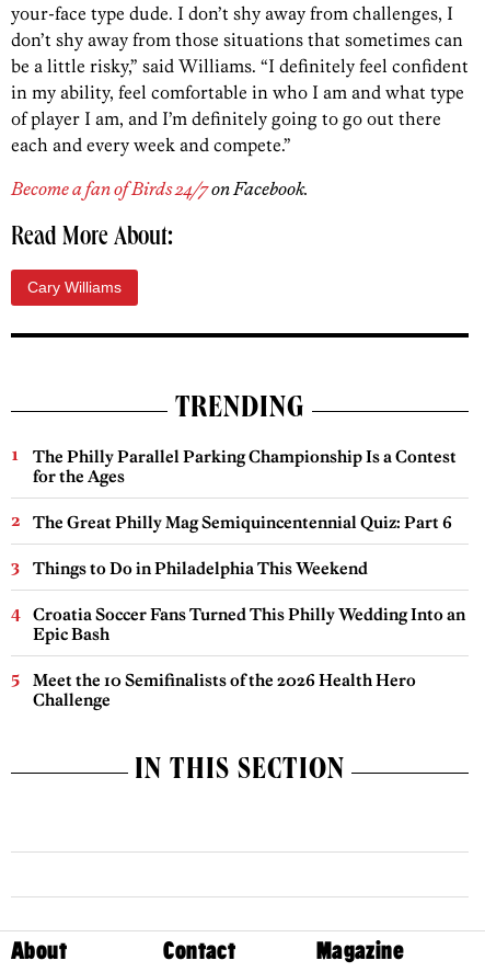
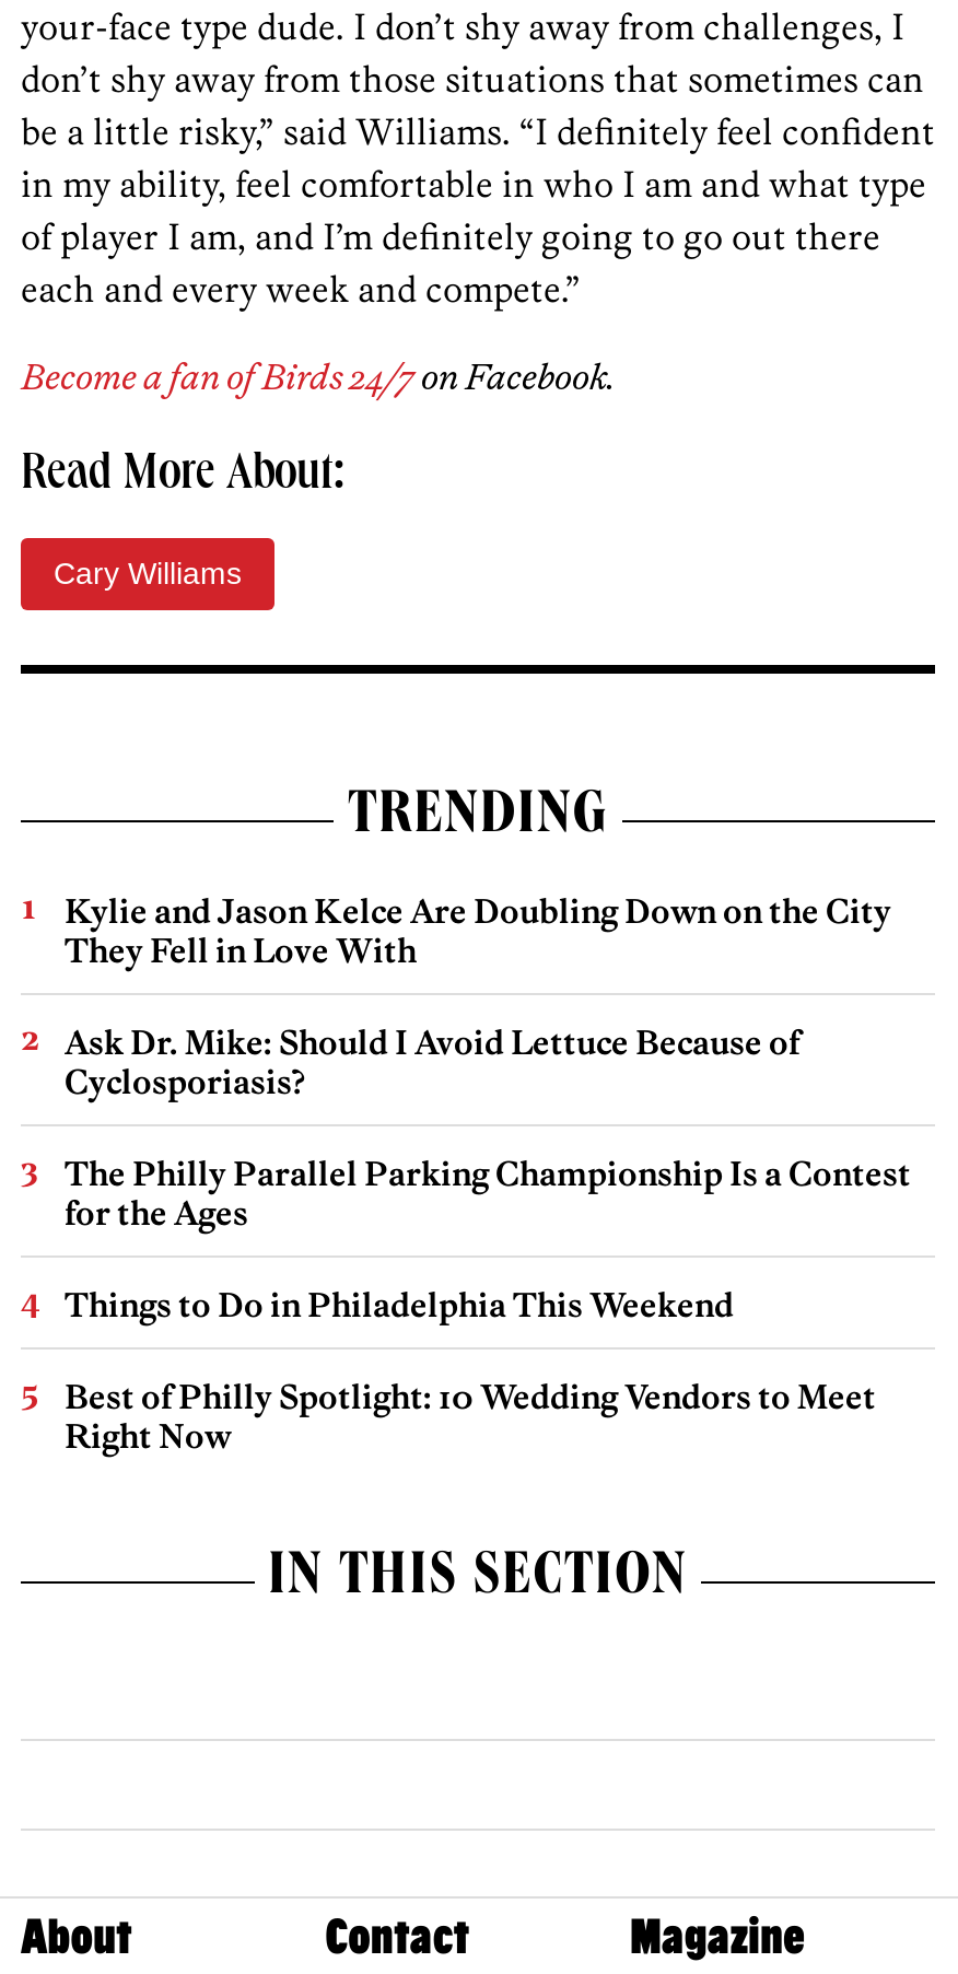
+ Kylie and Jason Kelce Are Doubling Down on the City
+ They Fell in Love With
+ Ask Dr. Mike: Should I Avoid Lettuce Because of
+ Cyclosporiasis?

moved down: The Philly Parallel Parking Championship Is a Contest | for the Ages

- The Great Philly Mag Semiquincentennial Quiz: Part 6

moved down: Things to Do in Philadelphia This Weekend

- Croatia Soccer Fans Turned This Philly Wedding Into an
- Epic Bash
- Meet the 10 Semifinalists of the 2026 Health Hero
- Challenge
+ Best of Philly Spotlight: 10 Wedding Vendors to Meet
+ Right Now
